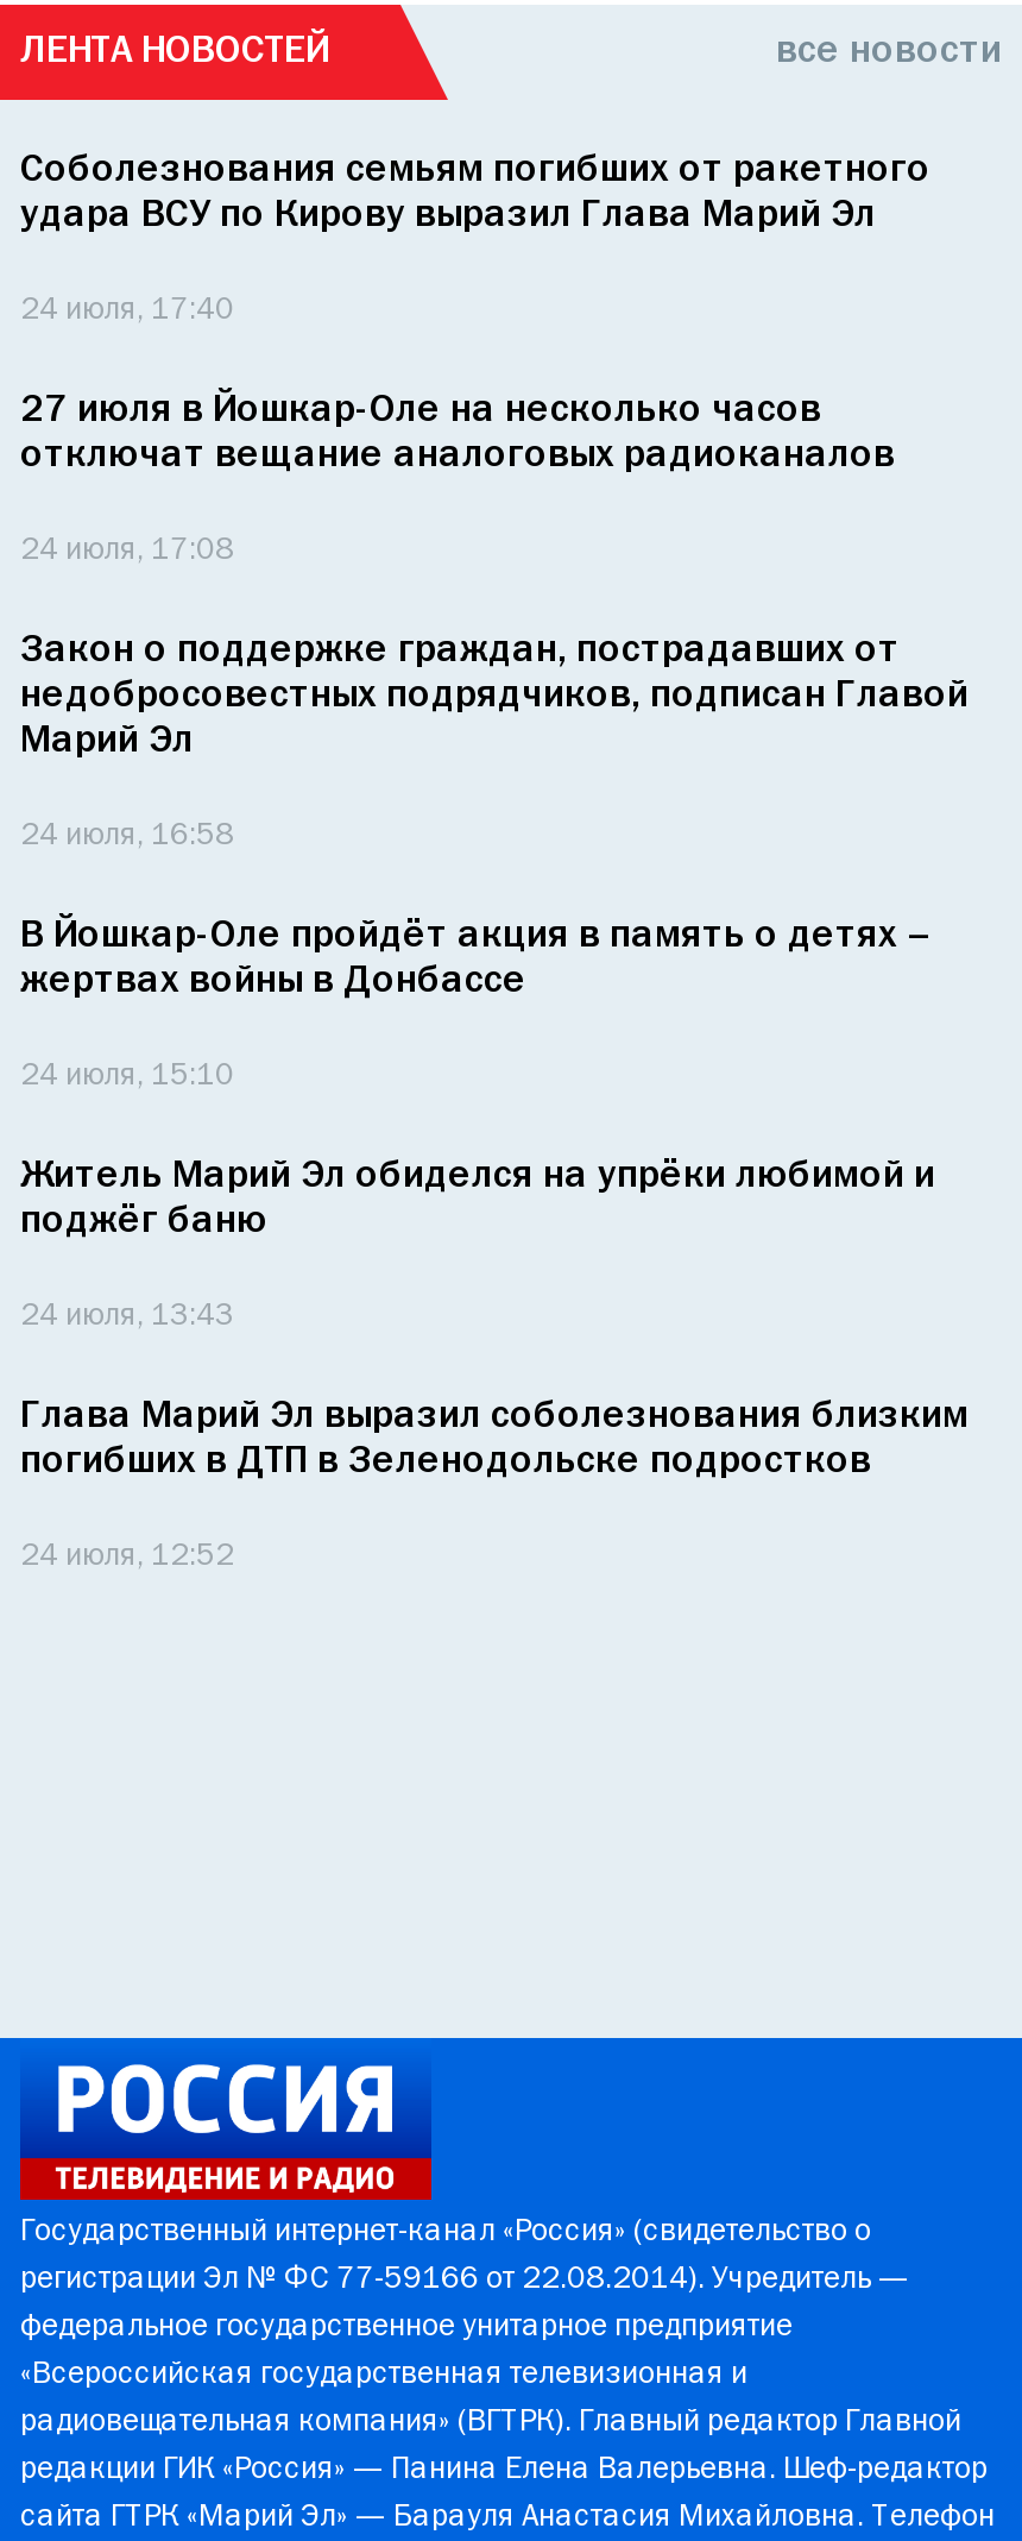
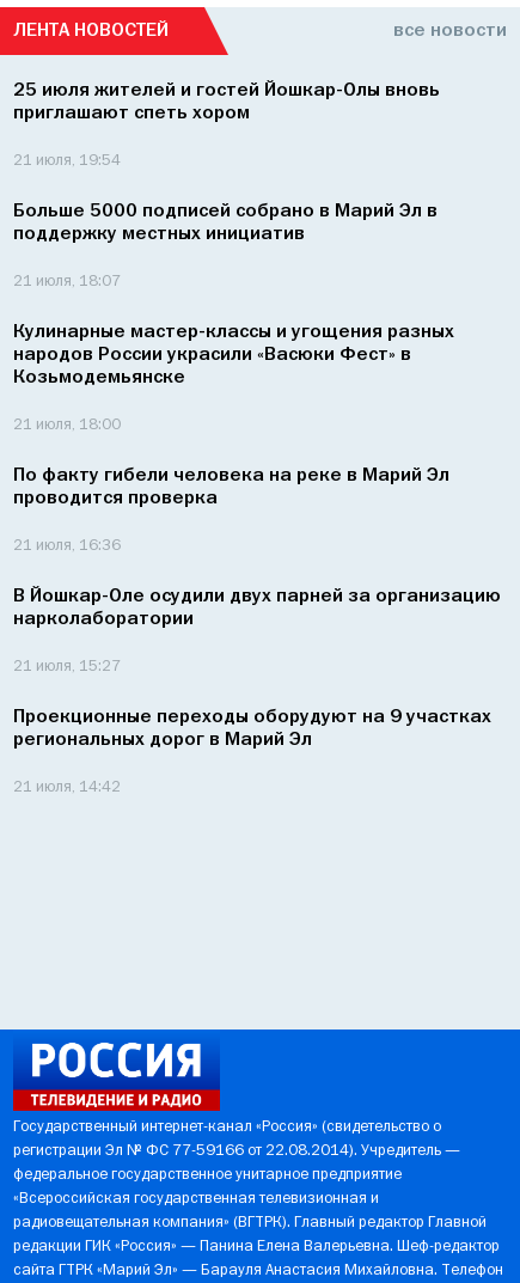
- Соболезнования семьям погибших от ракетного
- удара ВСУ по Кирову выразил Глава Марий Эл
+ 25 июля жителей и гостей Йошкар-Олы вновь
+ приглашают спеть хором

- 24 июля, 17:40
+ 21 июля, 19:54

- 27 июля в Йошкар-Оле на несколько часов
- отключат вещание аналоговых радиоканалов
+ Больше 5000 подписей собрано в Марий Эл в
+ поддержку местных инициатив

- 24 июля, 17:08
+ 21 июля, 18:07

- Закон о поддержке граждан, пострадавших от
- недобросовестных подрядчиков, подписан Главой
- Марий Эл
+ Кулинарные мастер-классы и угощения разных
+ народов России украсили «Васюки Фест» в
+ Козьмодемьянске

- 24 июля, 16:58
+ 21 июля, 18:00

- В Йошкар-Оле пройдёт акция в память о детях –
- жертвах войны в Донбассе
+ По факту гибели человека на реке в Марий Эл
+ проводится проверка

- 24 июля, 15:10
+ 21 июля, 16:36

- Житель Марий Эл обиделся на упрёки любимой и
- поджёг баню
+ В Йошкар-Оле осудили двух парней за организацию
+ нарколаборатории

- 24 июля, 13:43
+ 21 июля, 15:27

- Глава Марий Эл выразил соболезнования близким
- погибших в ДТП в Зеленодольске подростков
+ Проекционные переходы оборудуют на 9 участках
+ региональных дорог в Марий Эл

- 24 июля, 12:52
+ 21 июля, 14:42
